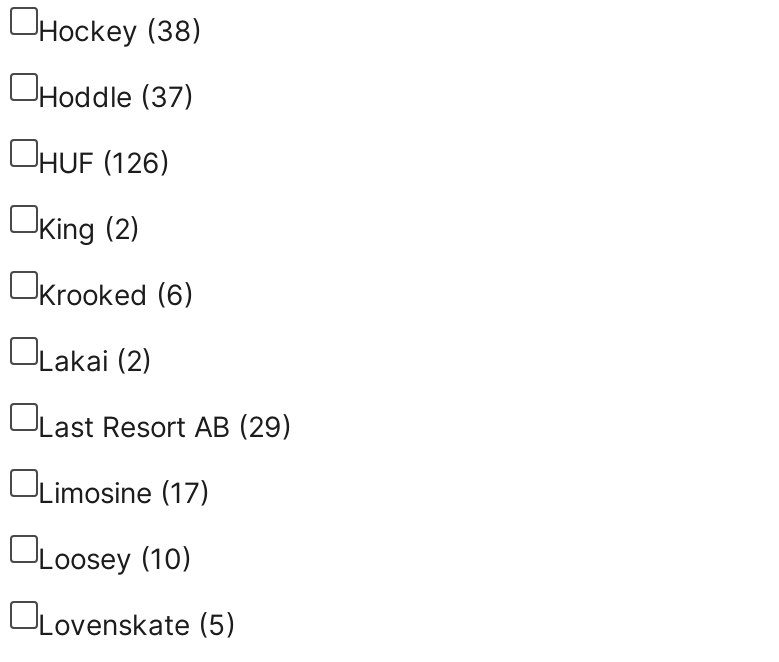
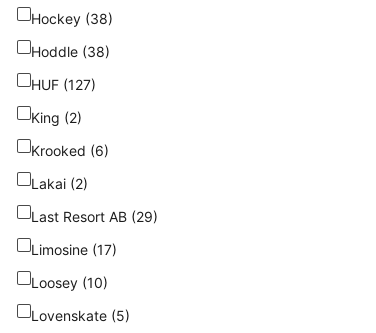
- Hoddle (37)
+ Hoddle (38)

- HUF (126)
+ HUF (127)
